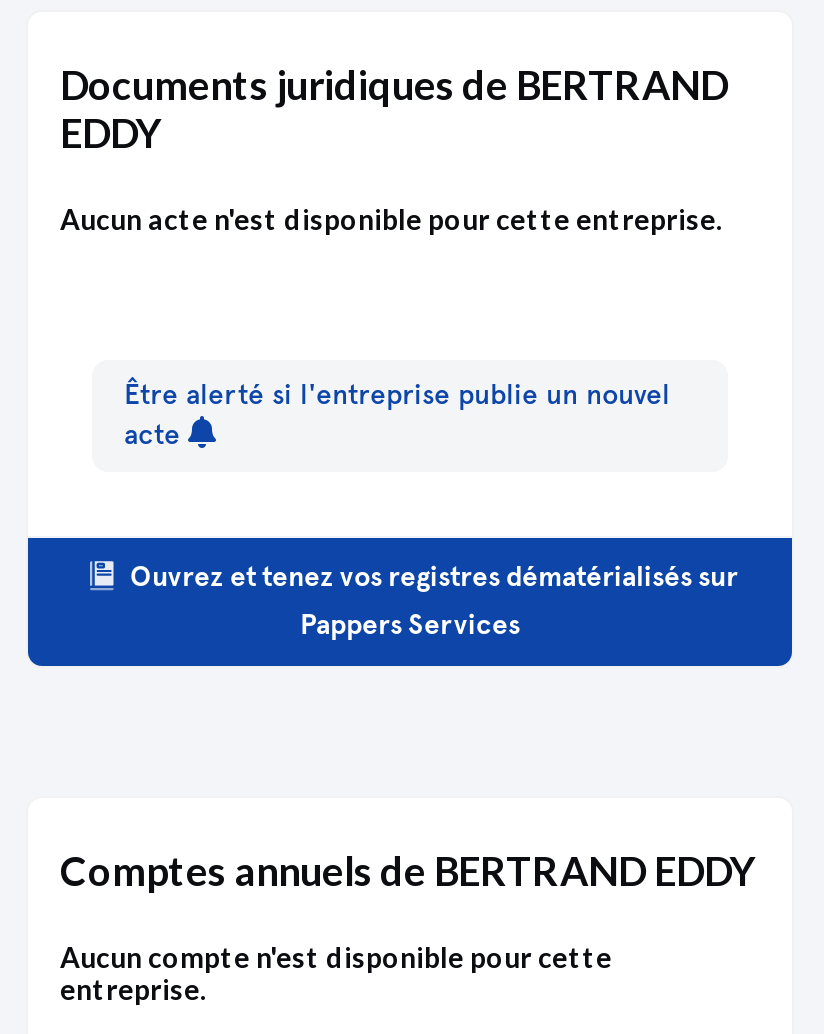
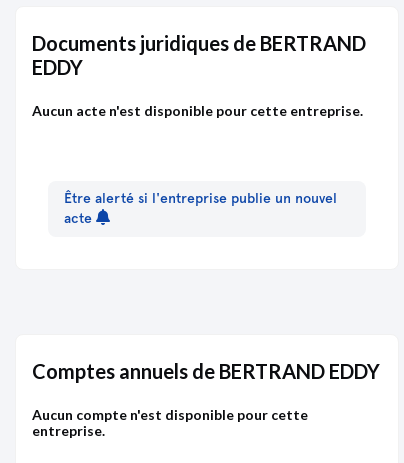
- [image]
- Ouvrez et tenez vos registres dématérialisés sur
- Pappers Services
